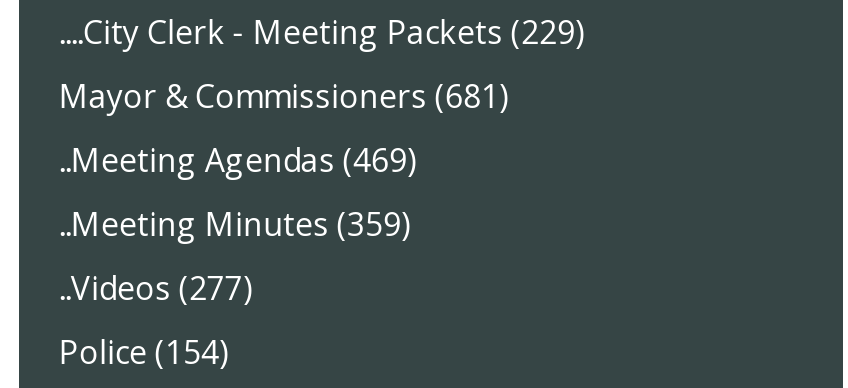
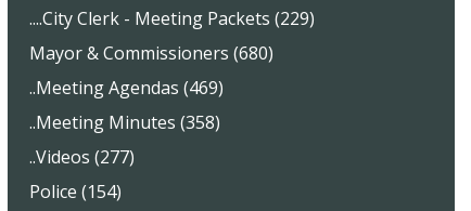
- Mayor & Commissioners (681)
+ Mayor & Commissioners (680)

- ..Meeting Minutes (359)
+ ..Meeting Minutes (358)
